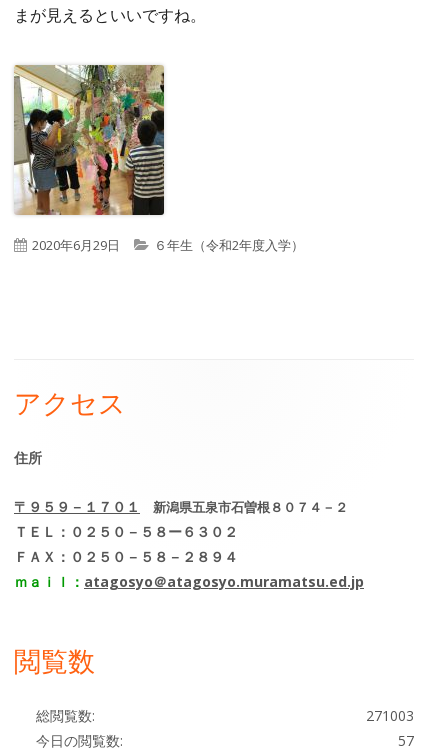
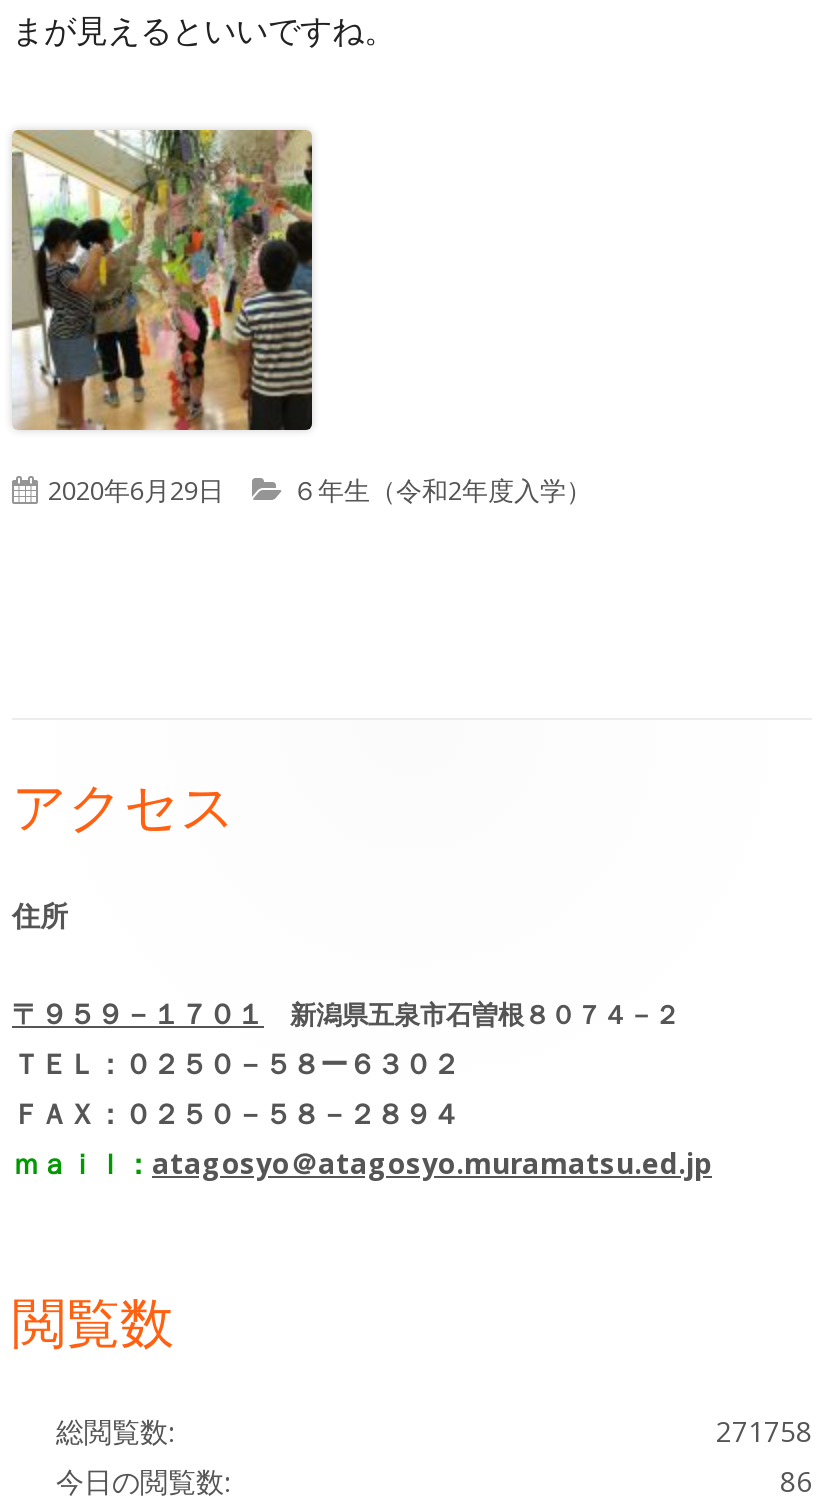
- 271003
+ 271758

- 57
+ 86
